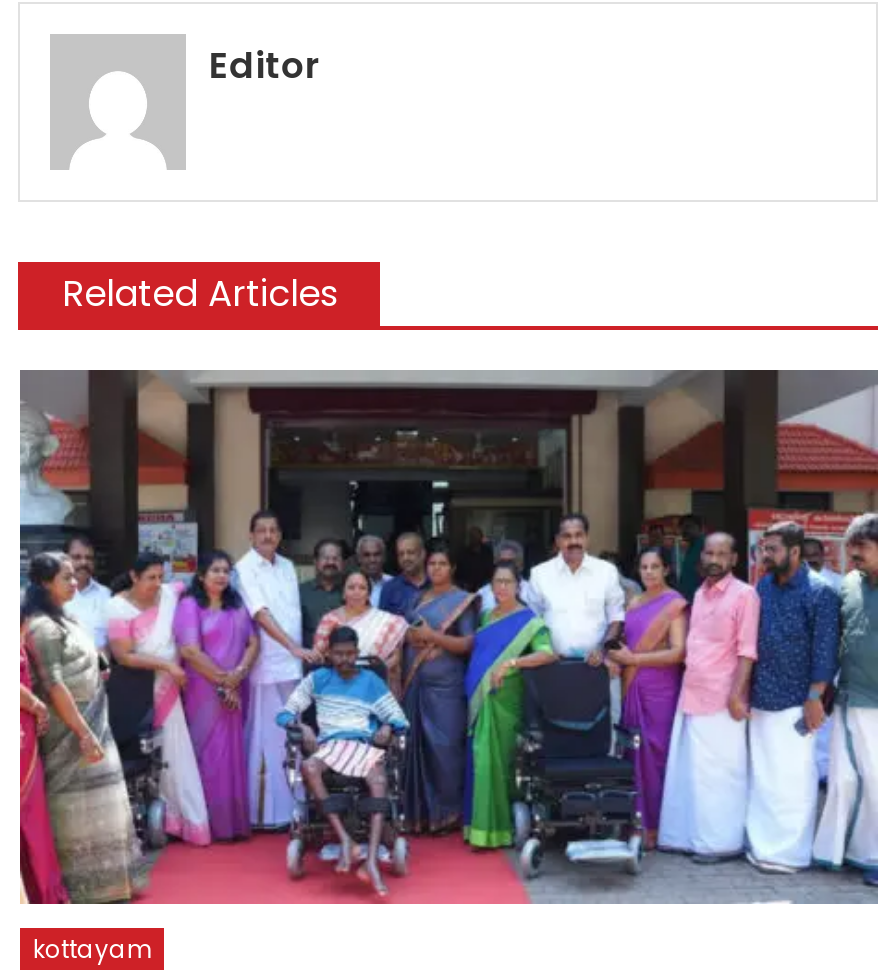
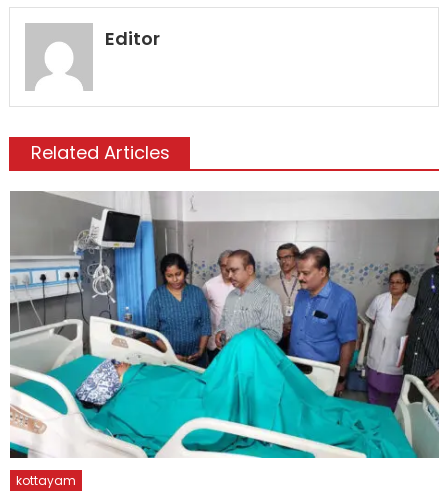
- [image]
+ [image]
